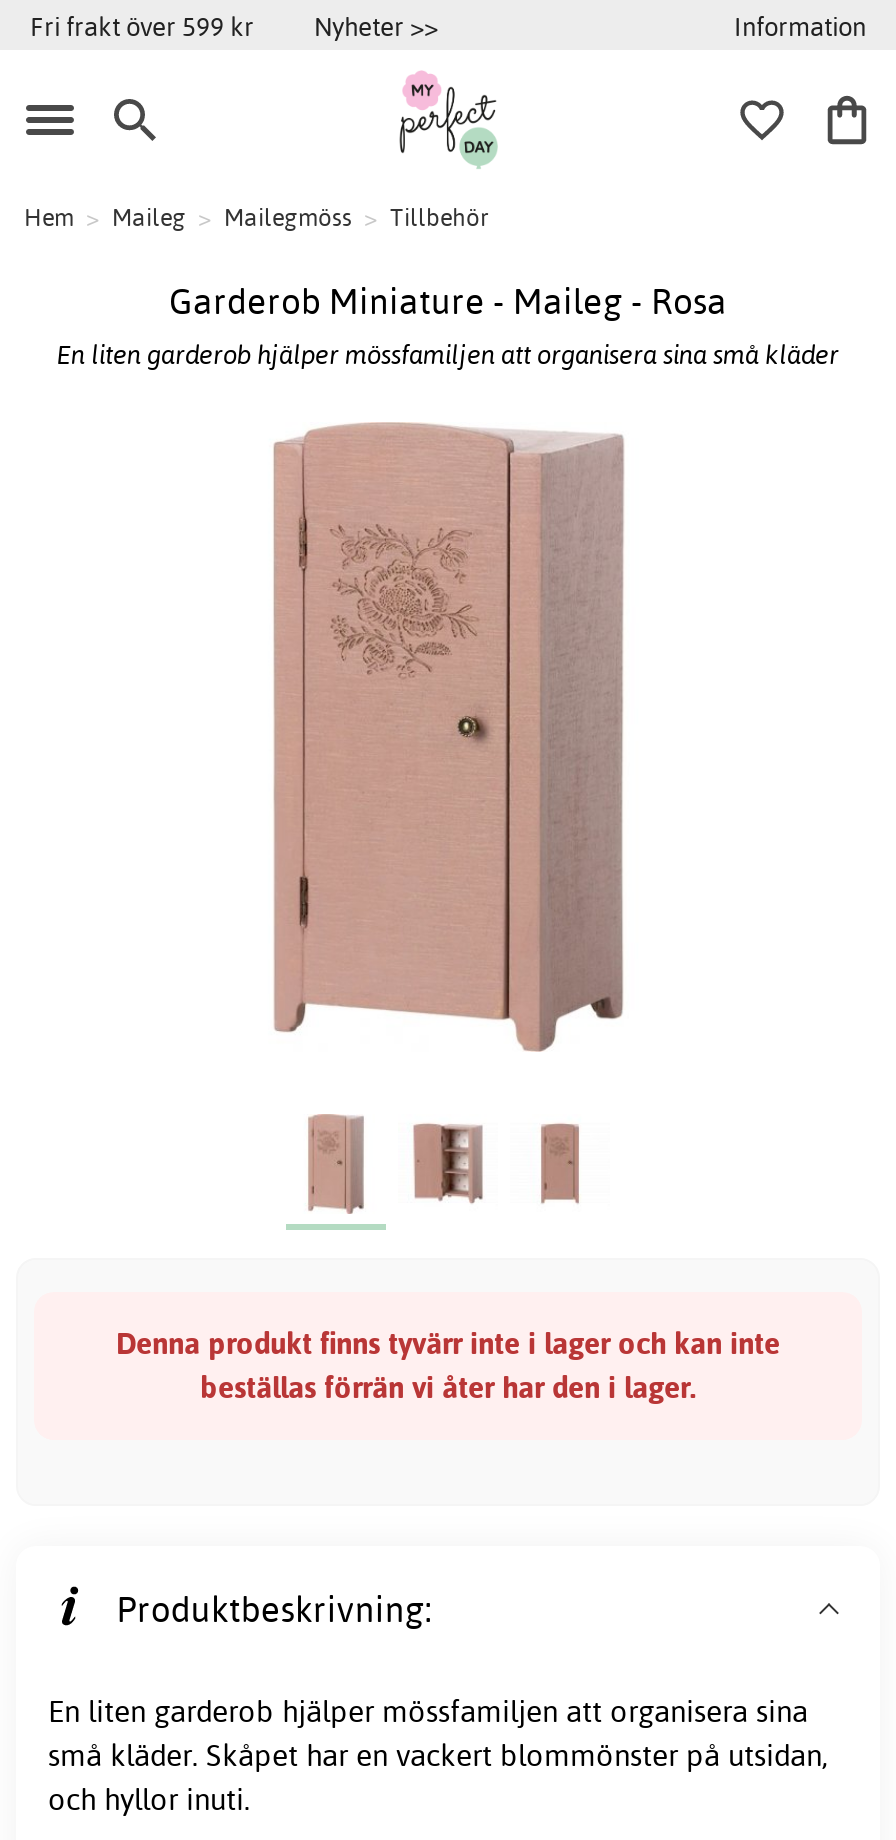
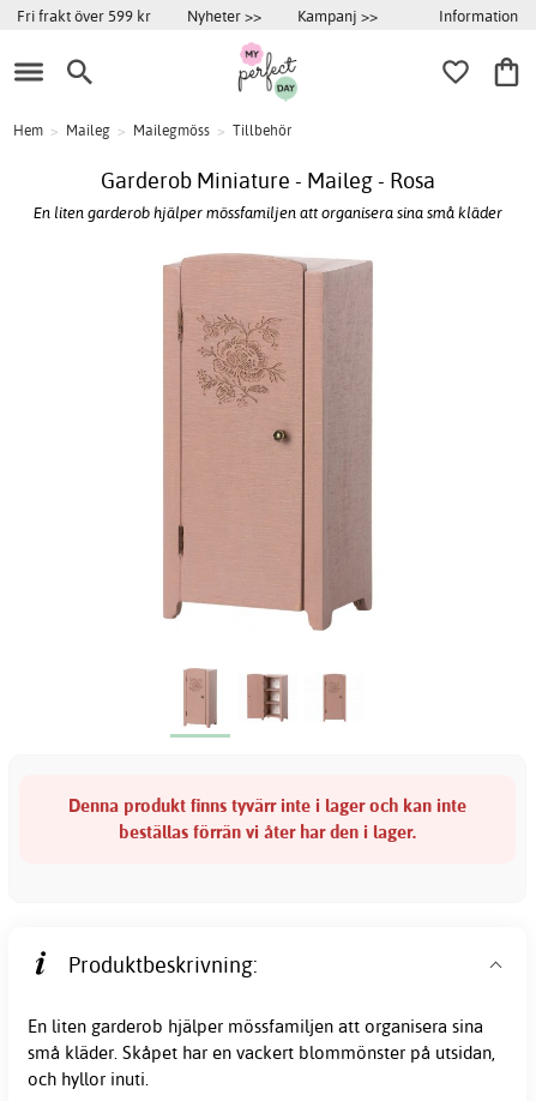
+ Kampanj >>
